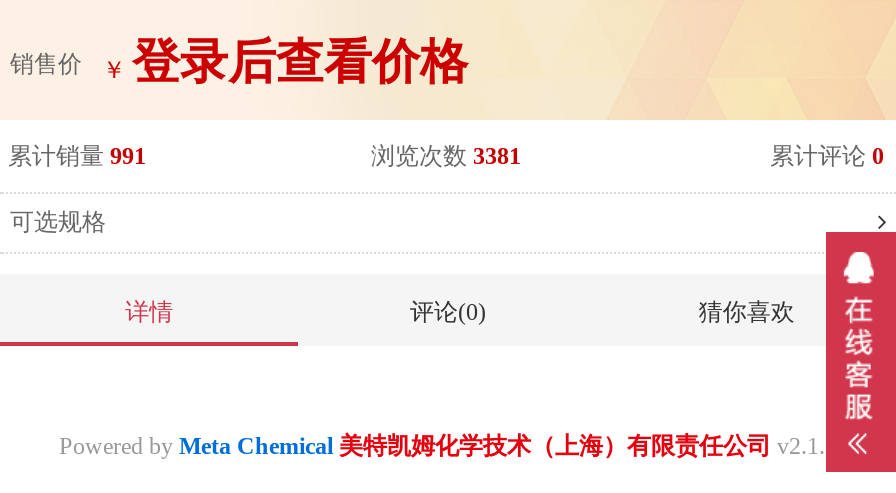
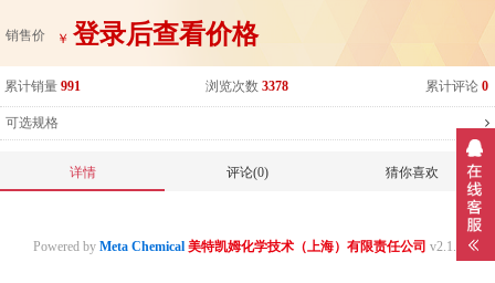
- 浏览次数 3381
+ 浏览次数 3378
